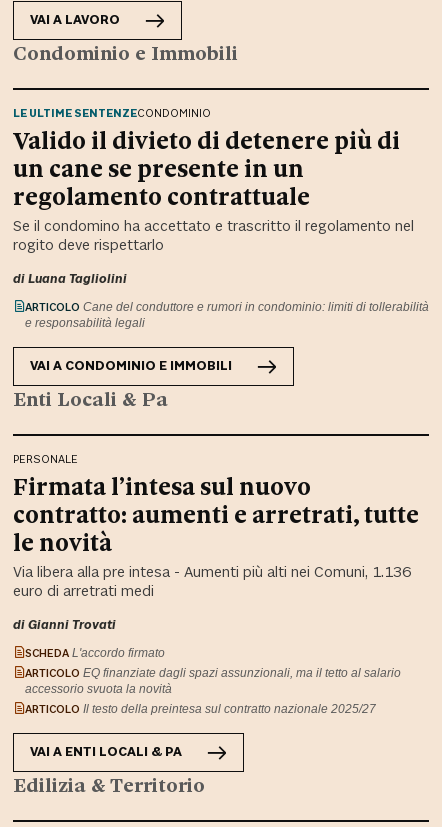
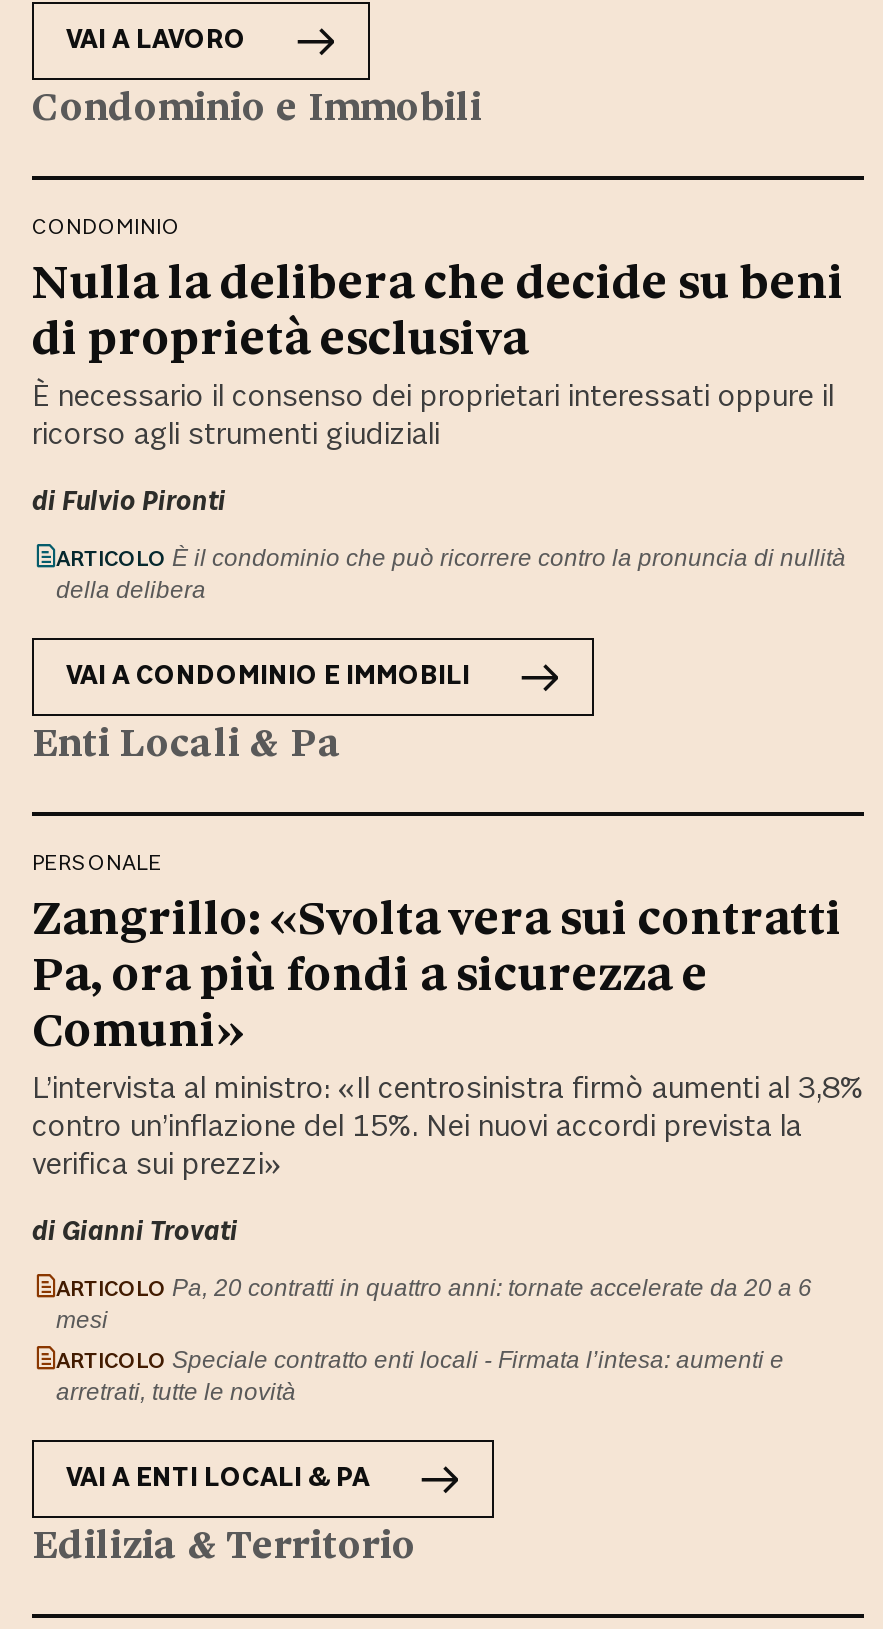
- LE ULTIME SENTENZECONDOMINIO
- Valido il divieto di detenere più di
- un cane se presente in un
- regolamento contrattuale
- Se il condomino ha accettato e trascritto il regolamento nel
- rogito deve rispettarlo
+ CONDOMINIO
+ Nulla la delibera che decide su beni
+ di proprietà esclusiva
+ È necessario il consenso dei proprietari interessati oppure il
+ ricorso agli strumenti giudiziali

- di Luana Tagliolini
+ di Fulvio Pironti

- ARTICOLO Cane del conduttore e rumori in condominio: limiti di tollerabilità
- e responsabilità legali
+ ARTICOLO È il condominio che può ricorrere contro la pronuncia di nullità
+ della delibera

- Firmata l’intesa sul nuovo
- contratto: aumenti e arretrati, tutte
- le novità
- Via libera alla pre intesa - Aumenti più alti nei Comuni, 1.136
- euro di arretrati medi
+ Zangrillo: «Svolta vera sui contratti
+ Pa, ora più fondi a sicurezza e
+ Comuni»
+ L’intervista al ministro: «Il centrosinistra firmò aumenti al 3,8%
+ contro un’inflazione del 15%. Nei nuovi accordi prevista la
+ verifica sui prezzi»

- SCHEDA L'accordo firmato
- ARTICOLO EQ finanziate dagli spazi assunzionali, ma il tetto al salario
- accessorio svuota la novità
- ARTICOLO Il testo della preintesa sul contratto nazionale 2025/27
+ ARTICOLO Pa, 20 contratti in quattro anni: tornate accelerate da 20 a 6
+ mesi
+ ARTICOLO Speciale contratto enti locali - Firmata l’intesa: aumenti e
+ arretrati, tutte le novità
